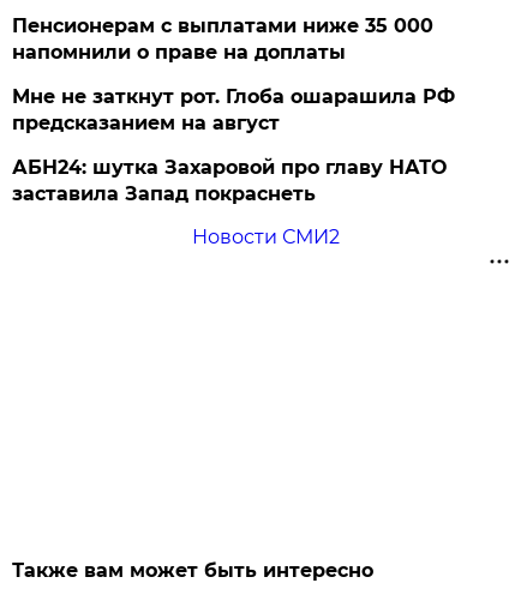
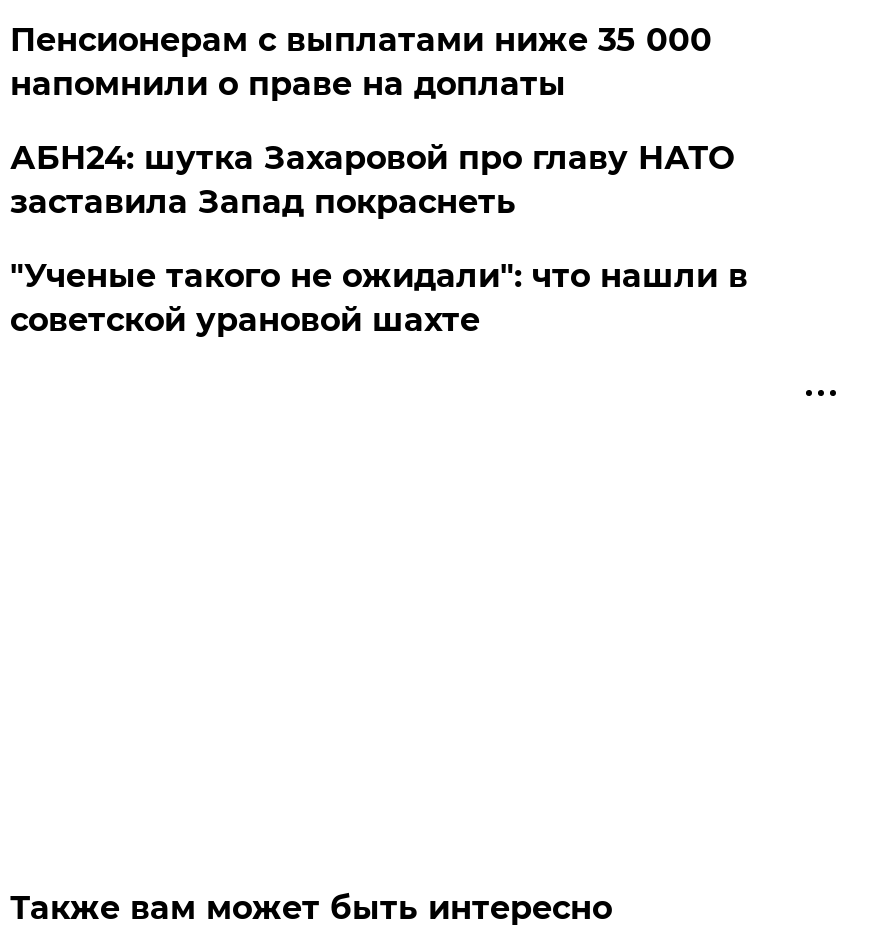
- Мне не заткнут рот. Глоба ошарашила РФ
- предсказанием на август

moved up: АБН24: шутка Захаровой про главу НАТО | заставила Запад покраснеть

- Новости СМИ2
+ "Ученые такого не ожидали": что нашли в
+ советской урановой шахте
